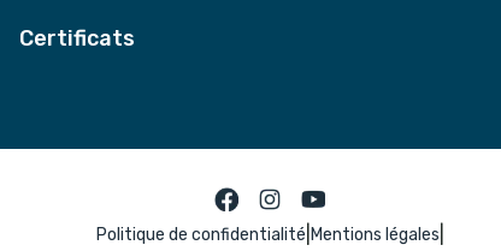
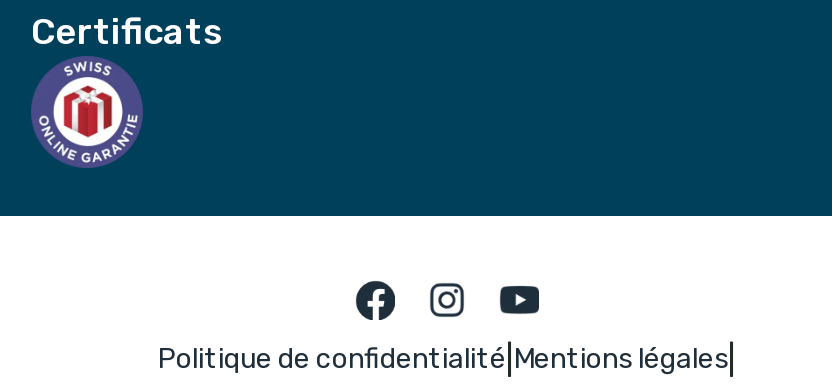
+ [image]
